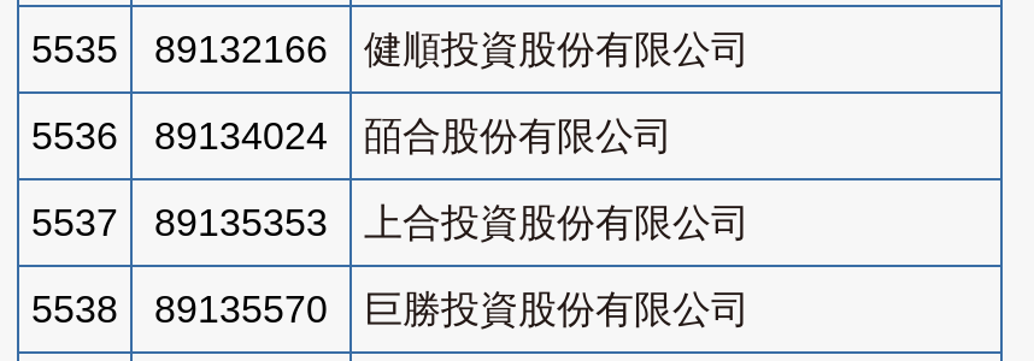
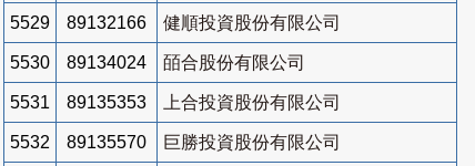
- 5535 89132166 健順投資股份有限公司
+ 5529 89132166 健順投資股份有限公司

- 5536 89134024 皕合股份有限公司
+ 5530 89134024 皕合股份有限公司

- 5537 89135353 上合投資股份有限公司
+ 5531 89135353 上合投資股份有限公司

- 5538 89135570 巨勝投資股份有限公司
+ 5532 89135570 巨勝投資股份有限公司
